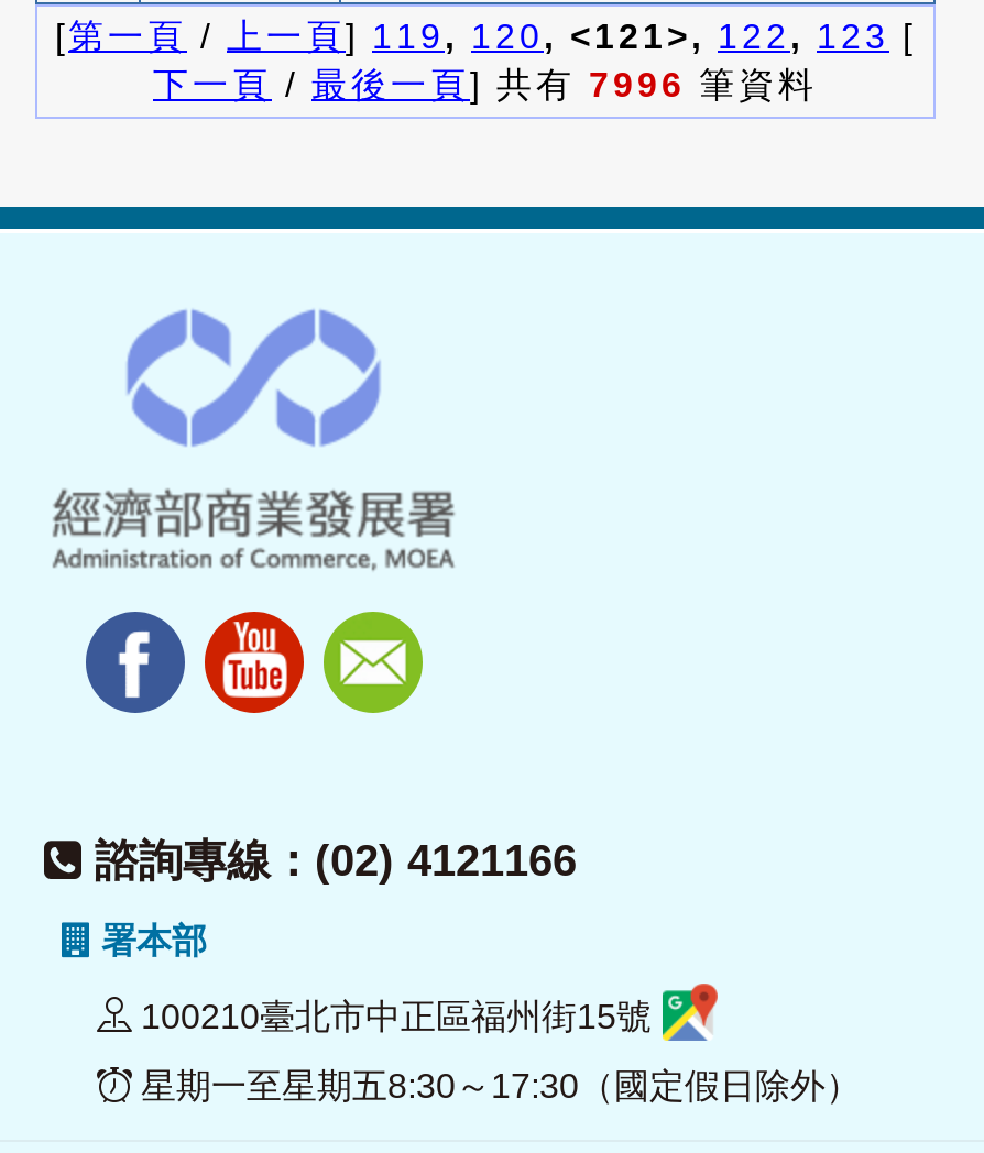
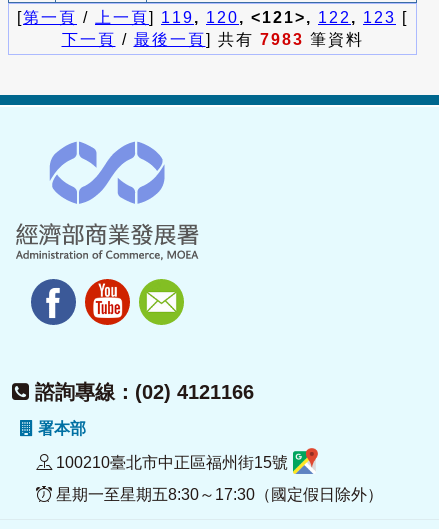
- 下一頁/最後一頁] 共有7996筆資料
+ 下一頁/最後一頁] 共有7983筆資料
